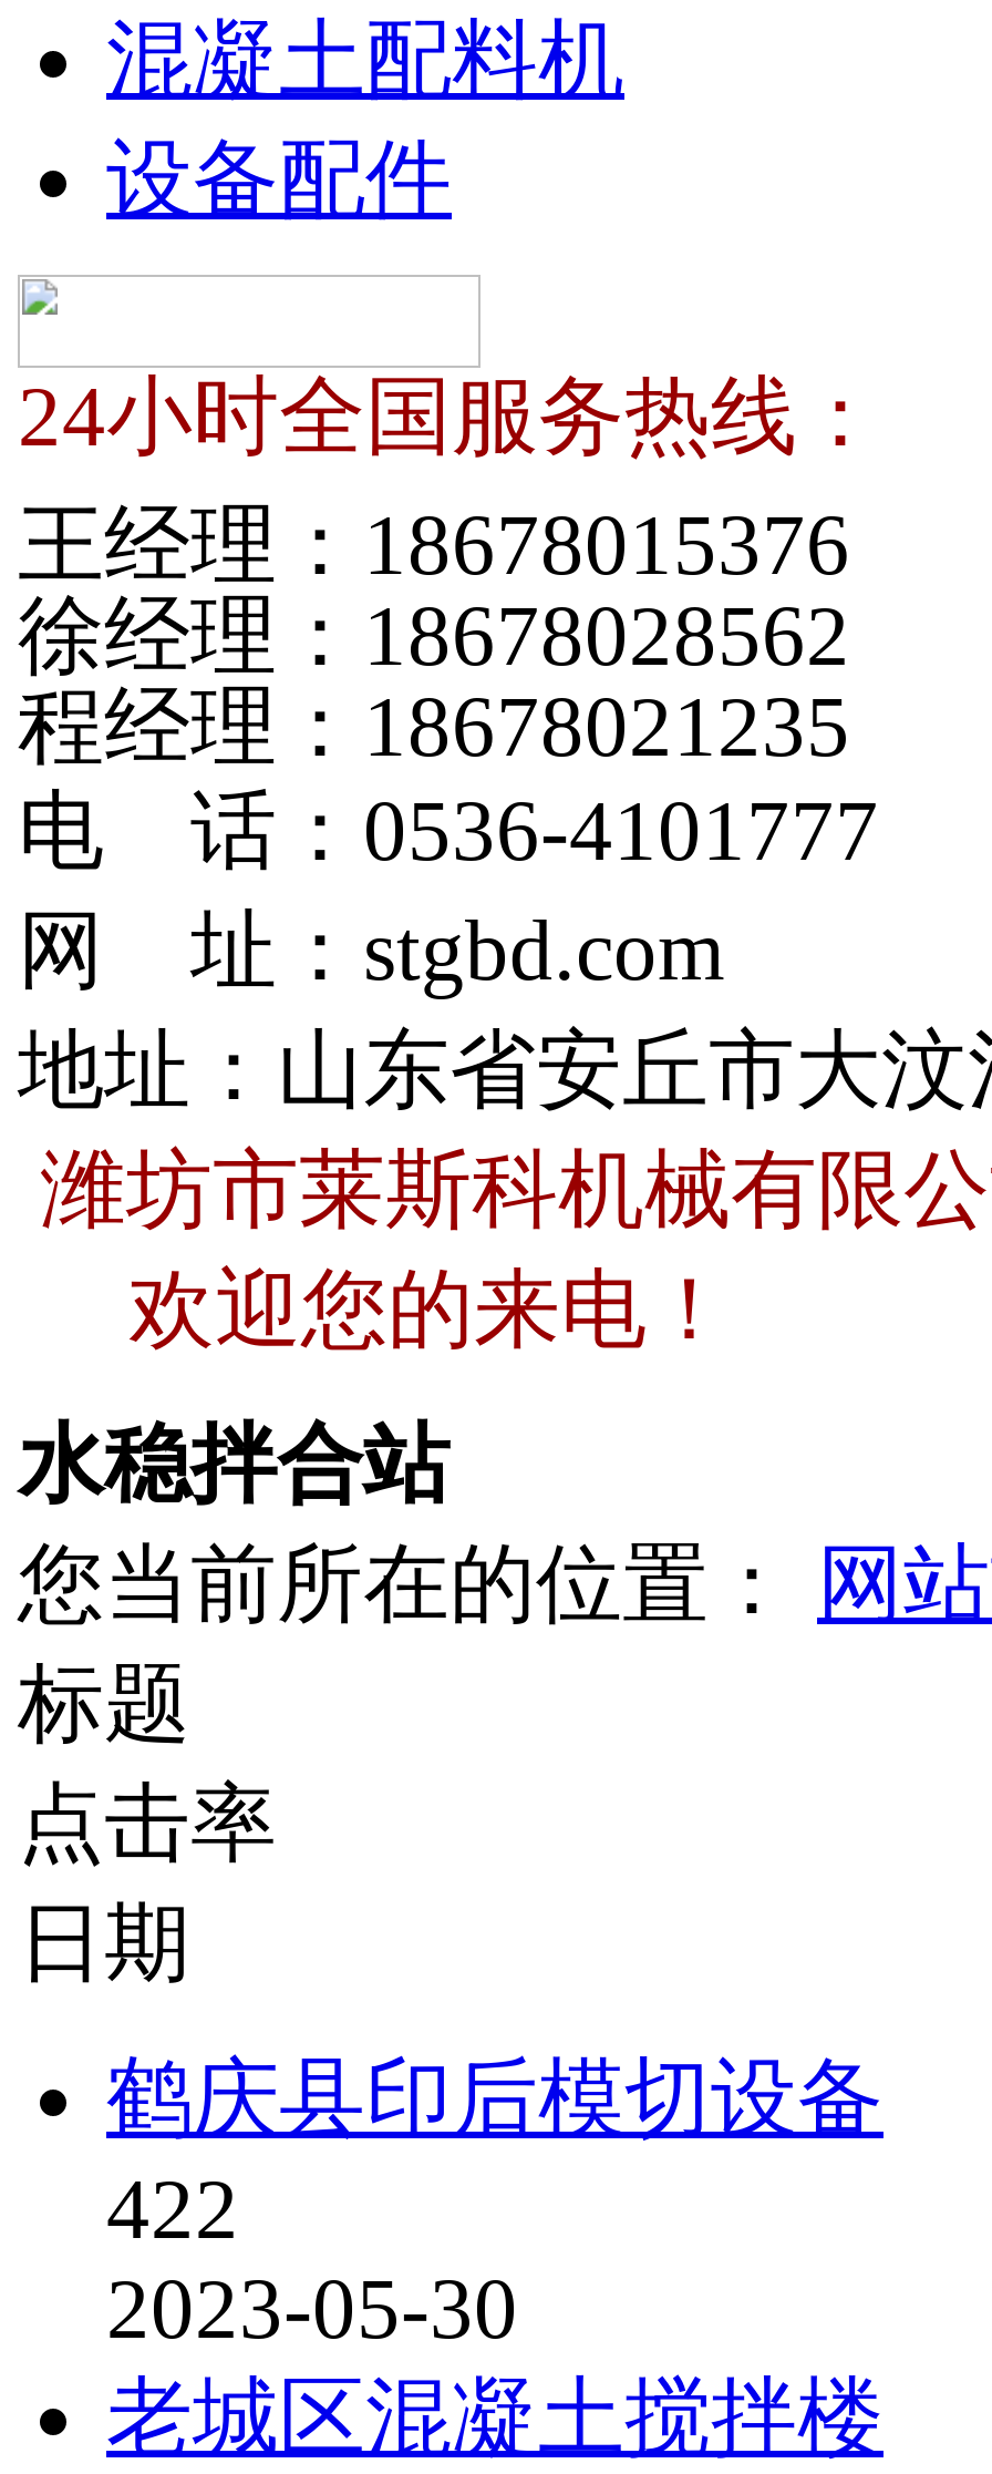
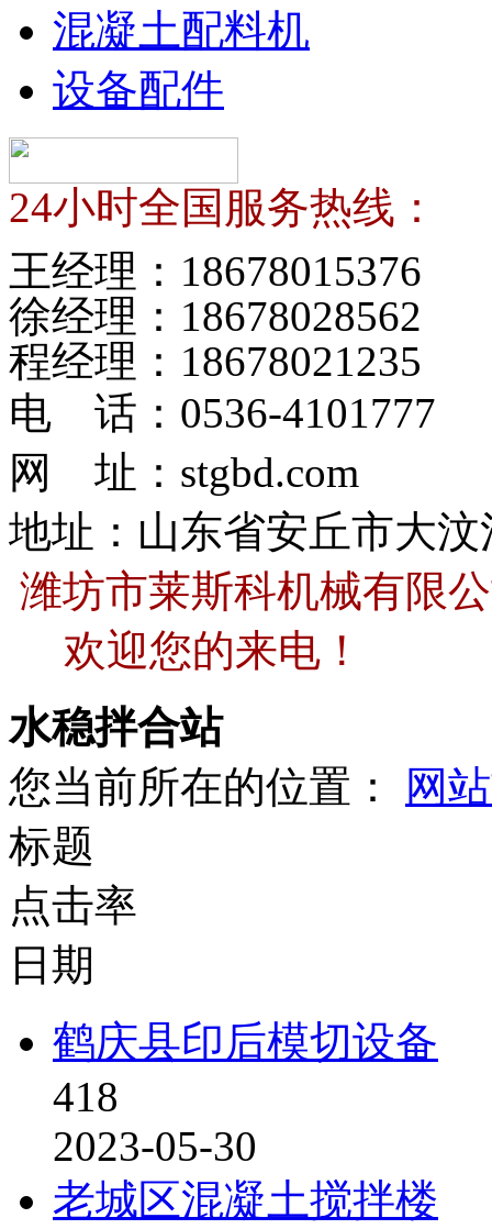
- 422
+ 418
